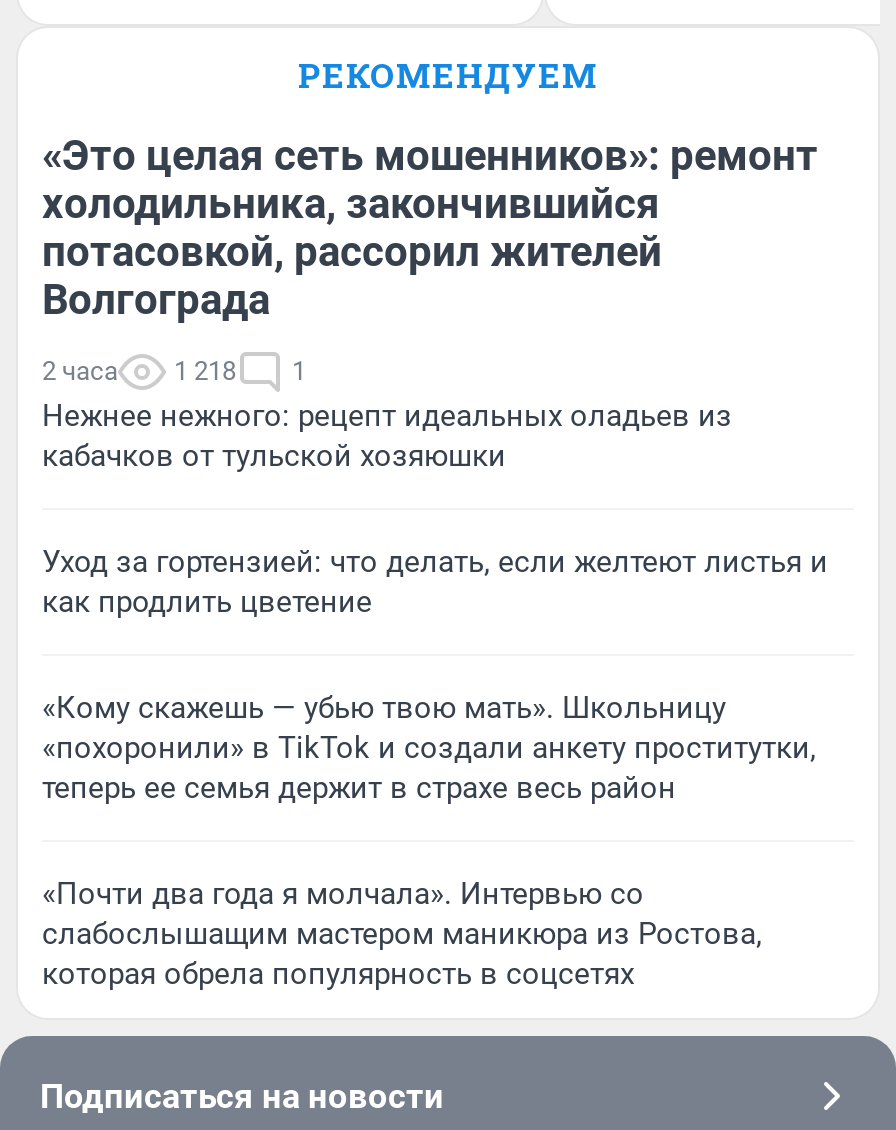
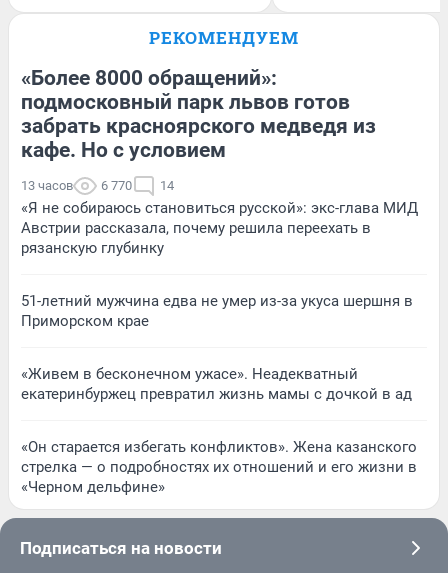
- «Это целая сеть мошенников»: ремонт
- холодильника, закончившийся
- потасовкой, рассорил жителей
- Волгограда
+ «Более 8000 обращений»:
+ подмосковный парк львов готов
+ забрать красноярского медведя из
+ кафе. Но с условием

- 2 часа
- 1 218
- 1
- Нежнее нежного: рецепт идеальных оладьев из
- кабачков от тульской хозяюшки
+ 13 часов
+ 6 770
+ 14
+ «Я не собираюсь становиться русской»: экс-глава МИД
+ Австрии рассказала, почему решила переехать в
+ рязанскую глубинку

- Уход за гортензией: что делать, если желтеют листья и
- как продлить цветение
+ 51-летний мужчина едва не умер из-за укуса шершня в
+ Приморском крае

- «Кому скажешь — убью твою мать». Школьницу
- «похоронили» в TikTok и создали анкету проститутки,
- теперь ее семья держит в страхе весь район
+ «Живем в бесконечном ужасе». Неадекватный
+ екатеринбуржец превратил жизнь мамы с дочкой в ад

- «Почти два года я молчала». Интервью со
- слабослышащим мастером маникюра из Ростова,
- которая обрела популярность в соцсетях
+ «Он старается избегать конфликтов». Жена казанского
+ стрелка — о подробностях их отношений и его жизни в
+ «Черном дельфине»
